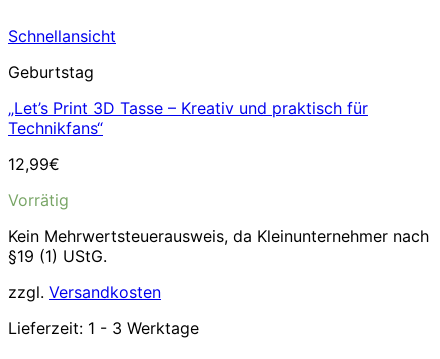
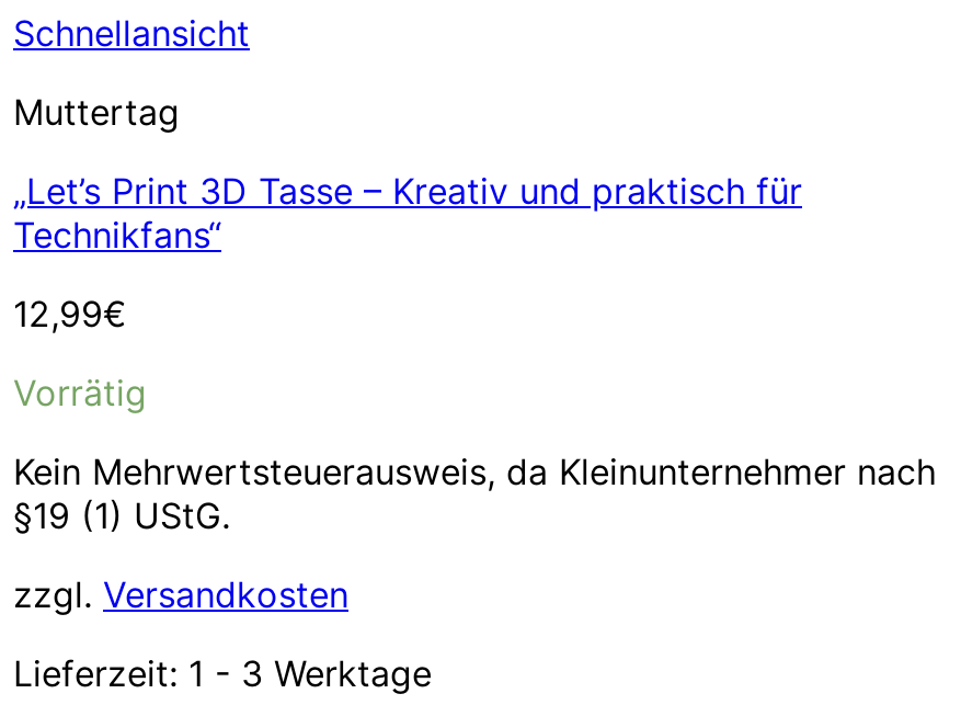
- Geburtstag
+ Muttertag
